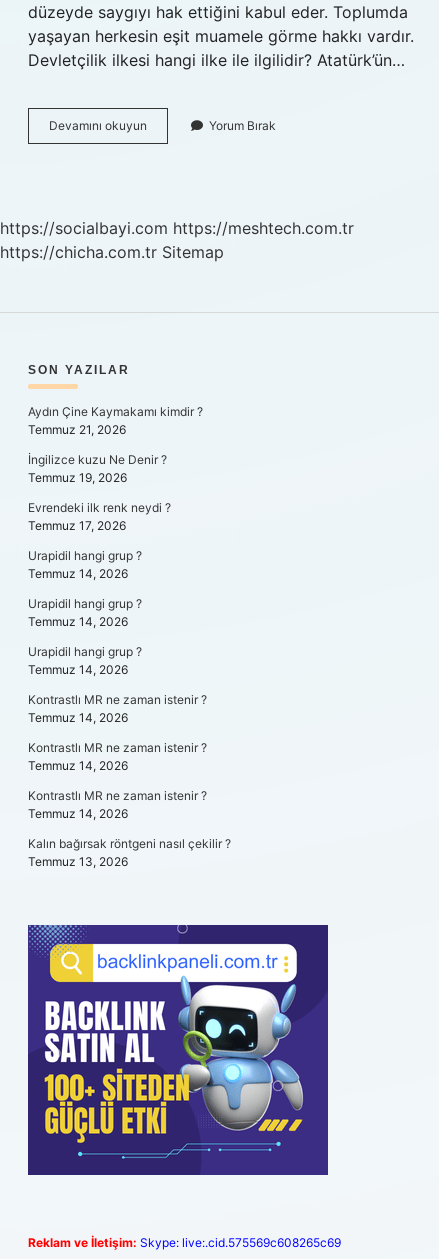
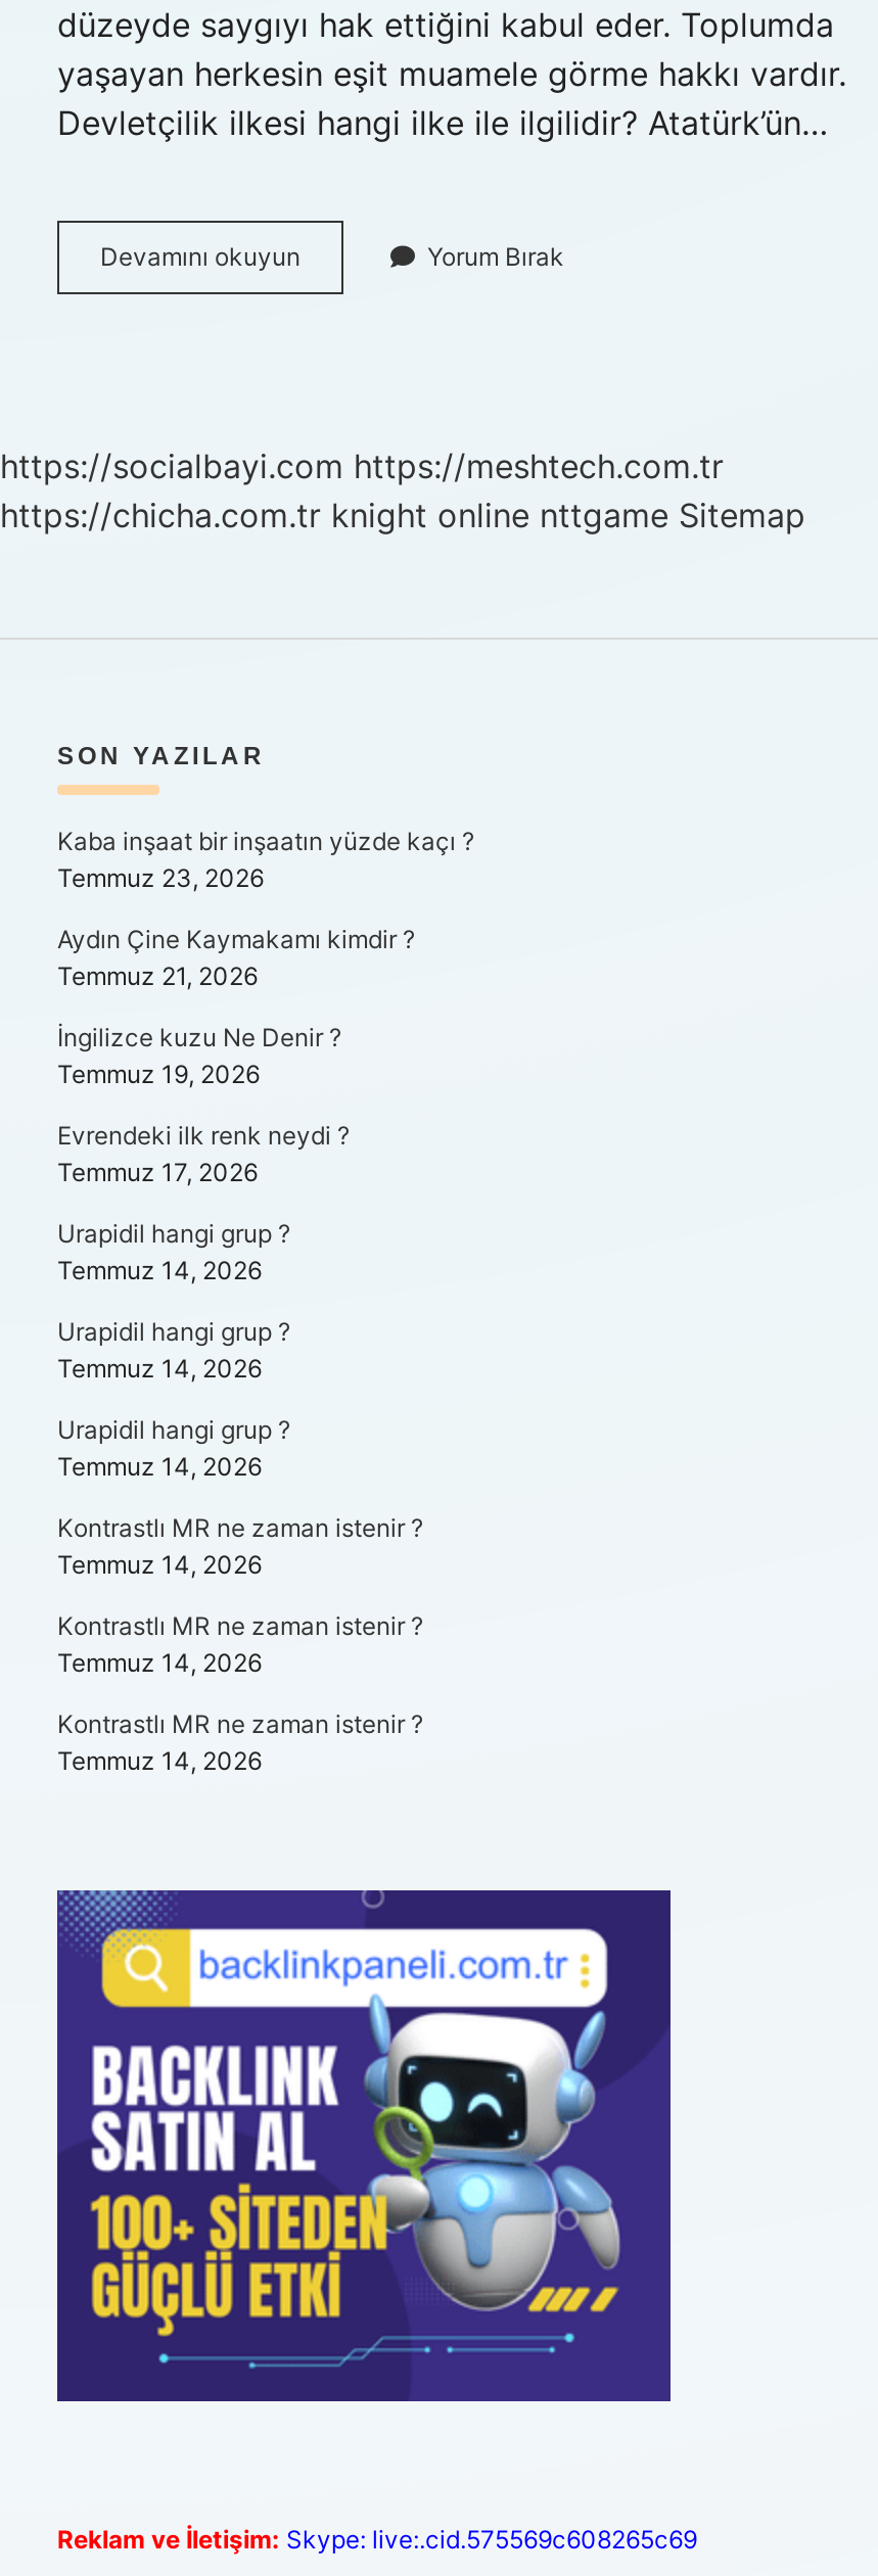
- https://chicha.com.tr Sitemap
+ https://chicha.com.tr knight online nttgame Sitemap

+ Kaba inşaat bir inşaatın yüzde kaçı ?
+ Temmuz 23, 2026

moved down: Aydın Çine Kaymakamı kimdir ? | Temmuz 21, 2026 | İngilizce kuzu Ne Denir ? | ... | Kontrastlı MR ne zaman istenir ? | Temmuz 14, 2026

- Kalın bağırsak röntgeni nasıl çekilir ?
- Temmuz 13, 2026
